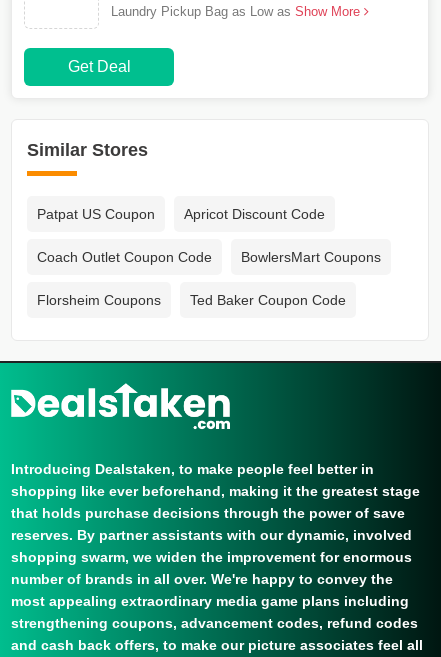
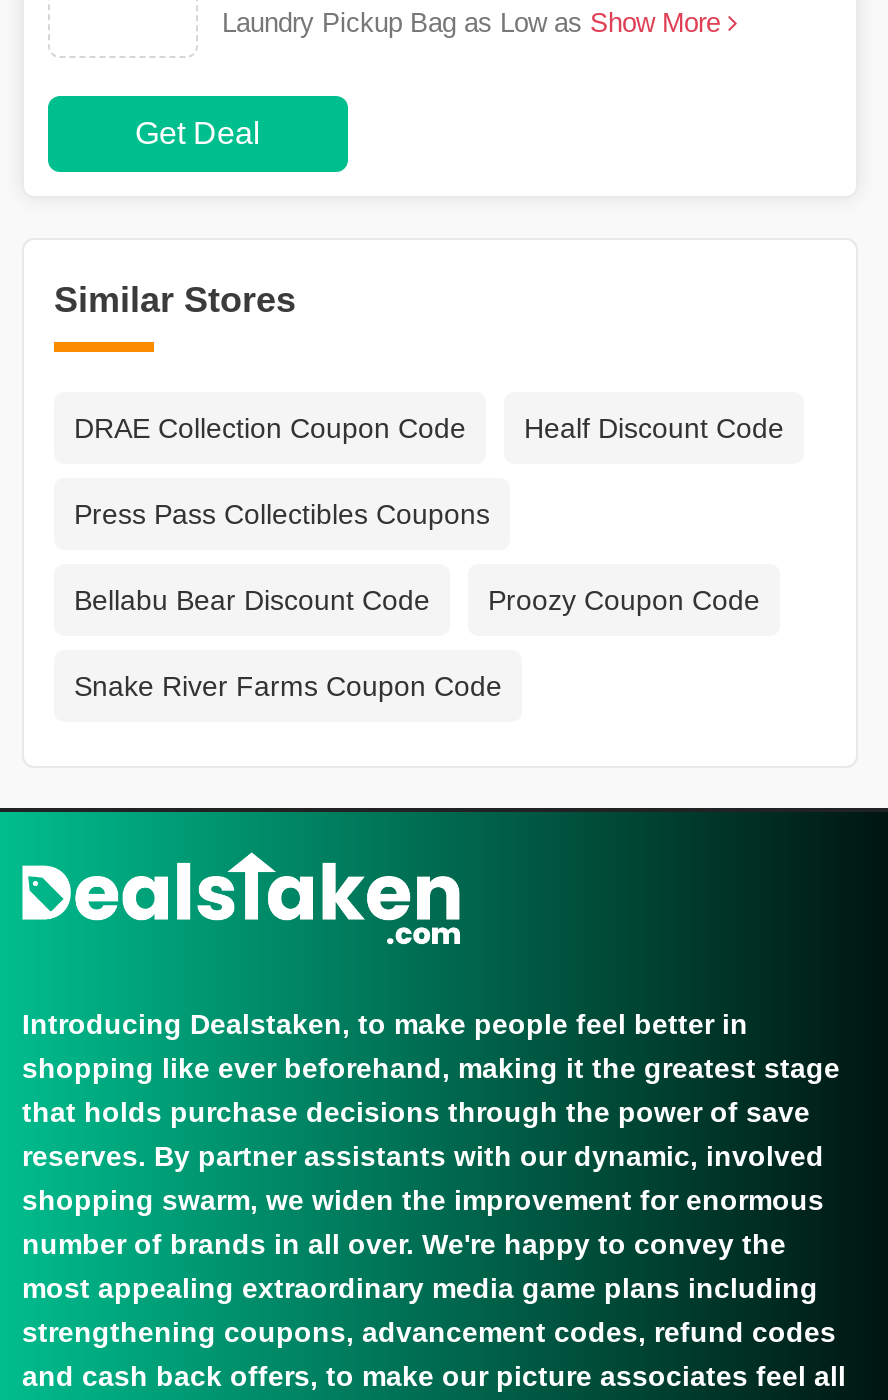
- Patpat US Coupon
- Apricot Discount Code
- Coach Outlet Coupon Code
- BowlersMart Coupons
- Florsheim Coupons
- Ted Baker Coupon Code
+ DRAE Collection Coupon Code
+ Healf Discount Code
+ Press Pass Collectibles Coupons
+ Bellabu Bear Discount Code
+ Proozy Coupon Code
+ Snake River Farms Coupon Code
